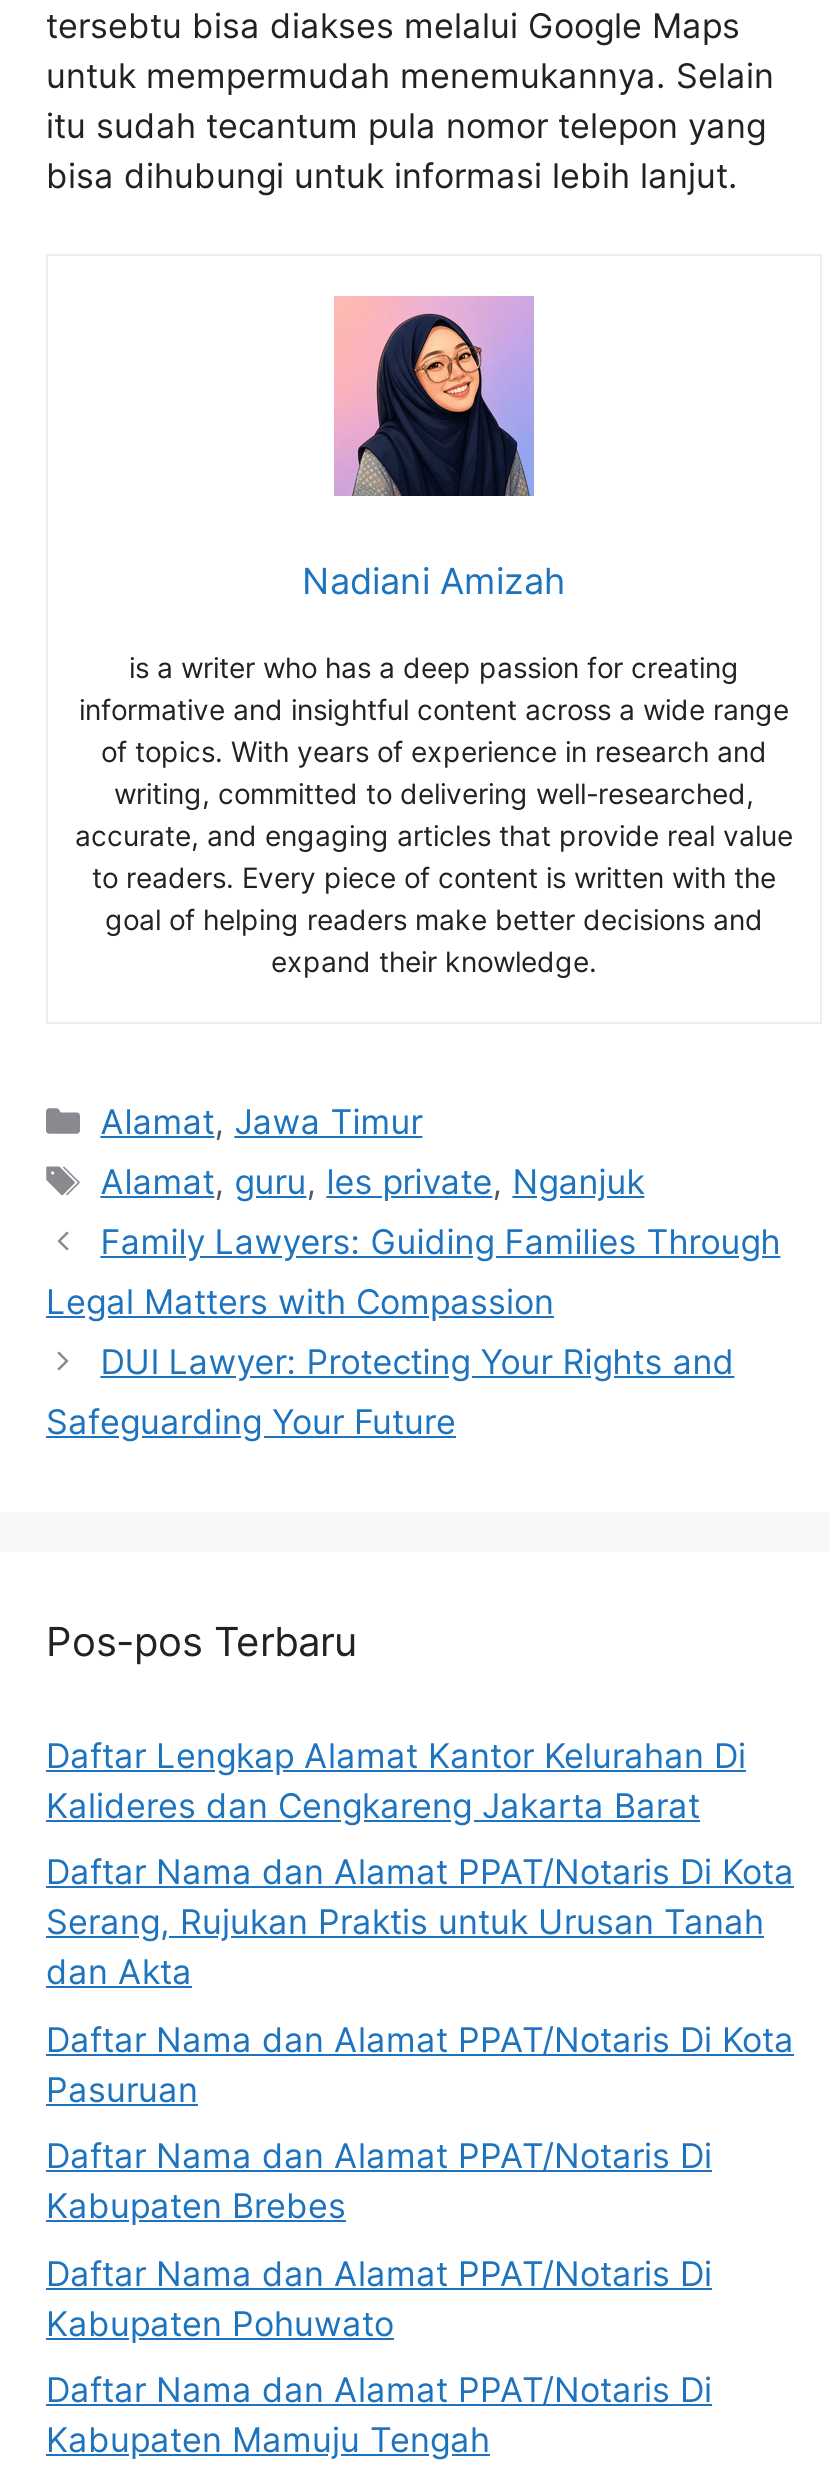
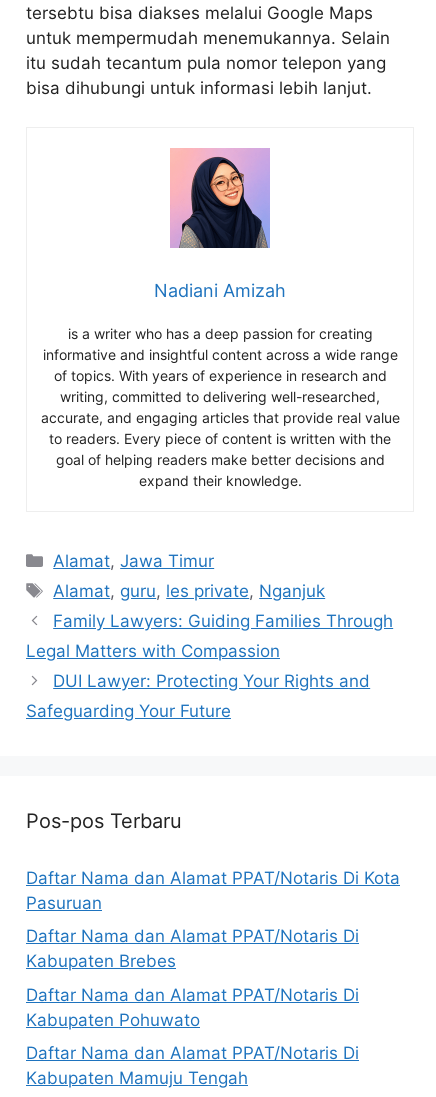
- Daftar Lengkap Alamat Kantor Kelurahan Di
- Kalideres dan Cengkareng Jakarta Barat
- Daftar Nama dan Alamat PPAT/Notaris Di Kota
- Serang, Rujukan Praktis untuk Urusan Tanah
- dan Akta
